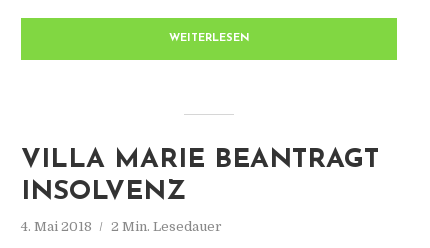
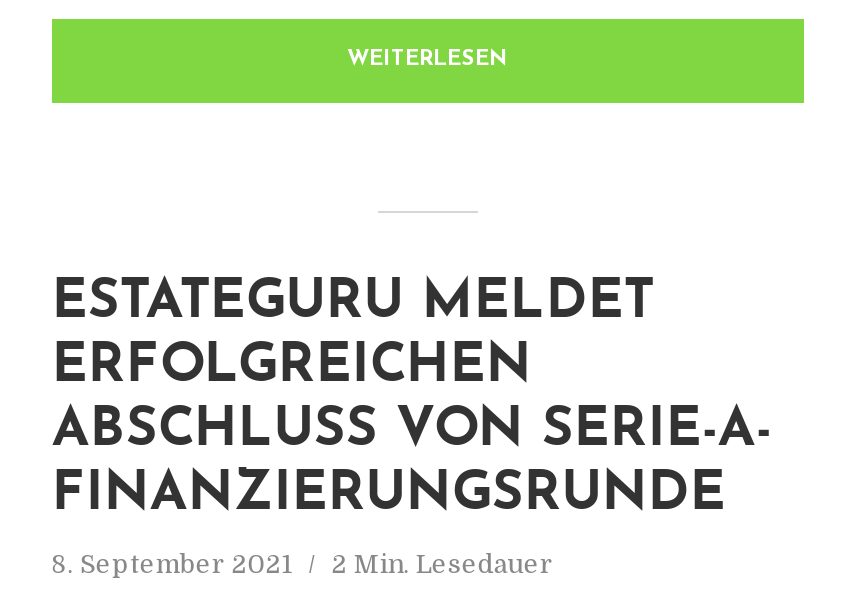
- VILLA MARIE BEANTRAGT
- INSOLVENZ
+ ESTATEGURU MELDET
+ ERFOLGREICHEN
+ ABSCHLUSS VON SERIE-A-
+ FINANZIERUNGSRUNDE

- 4. Mai 2018 2 Min. Lesedauer
+ 8. September 2021 2 Min. Lesedauer
